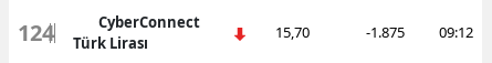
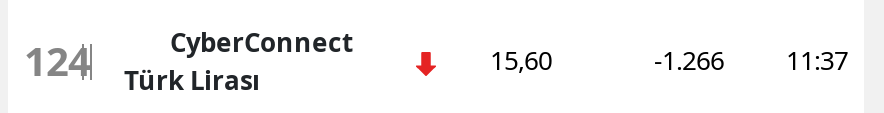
- 15,70
+ 15,60

- -1.875
+ -1.266

- 09:12
+ 11:37
